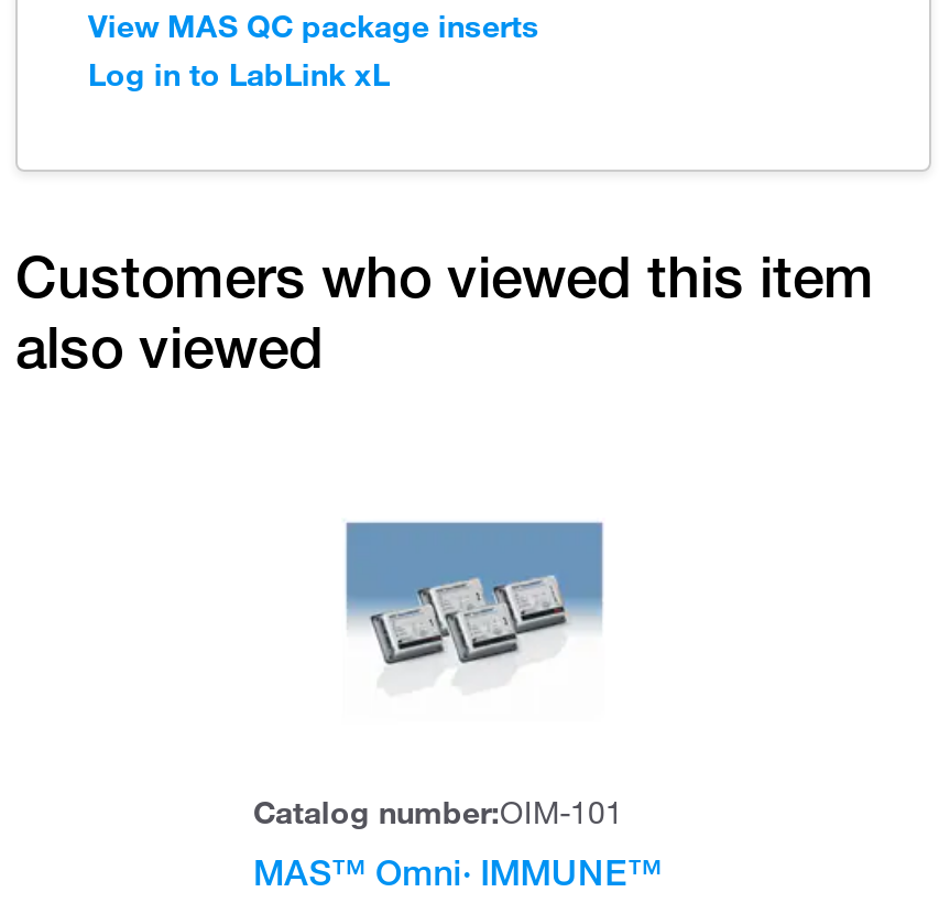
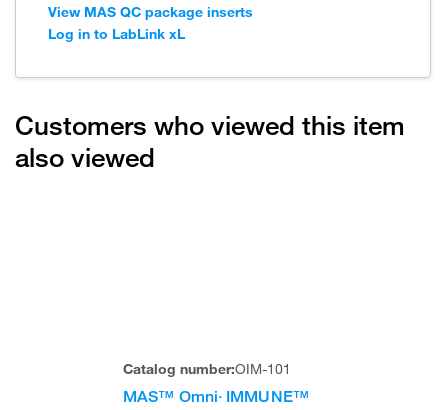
- [image]
